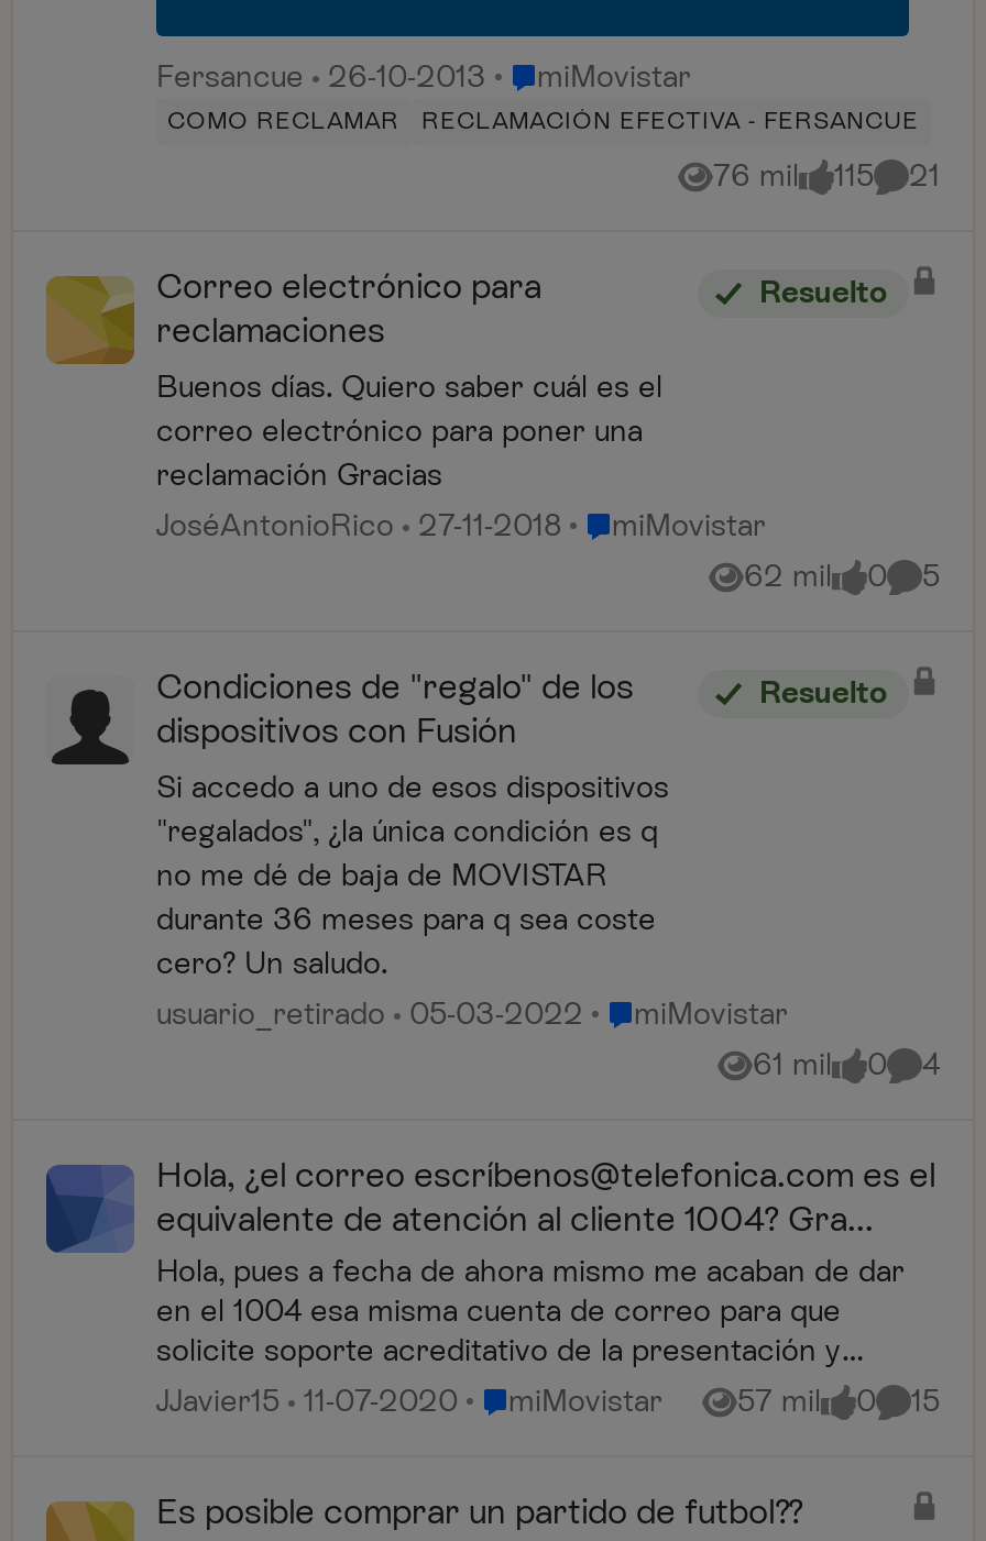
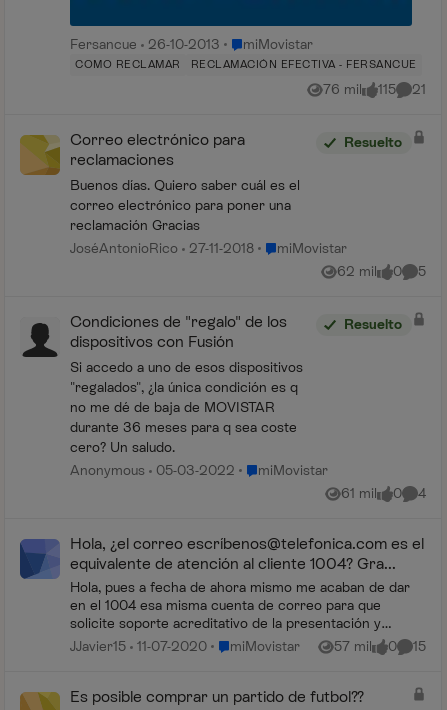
- usuario_retirado
+ Anonymous
